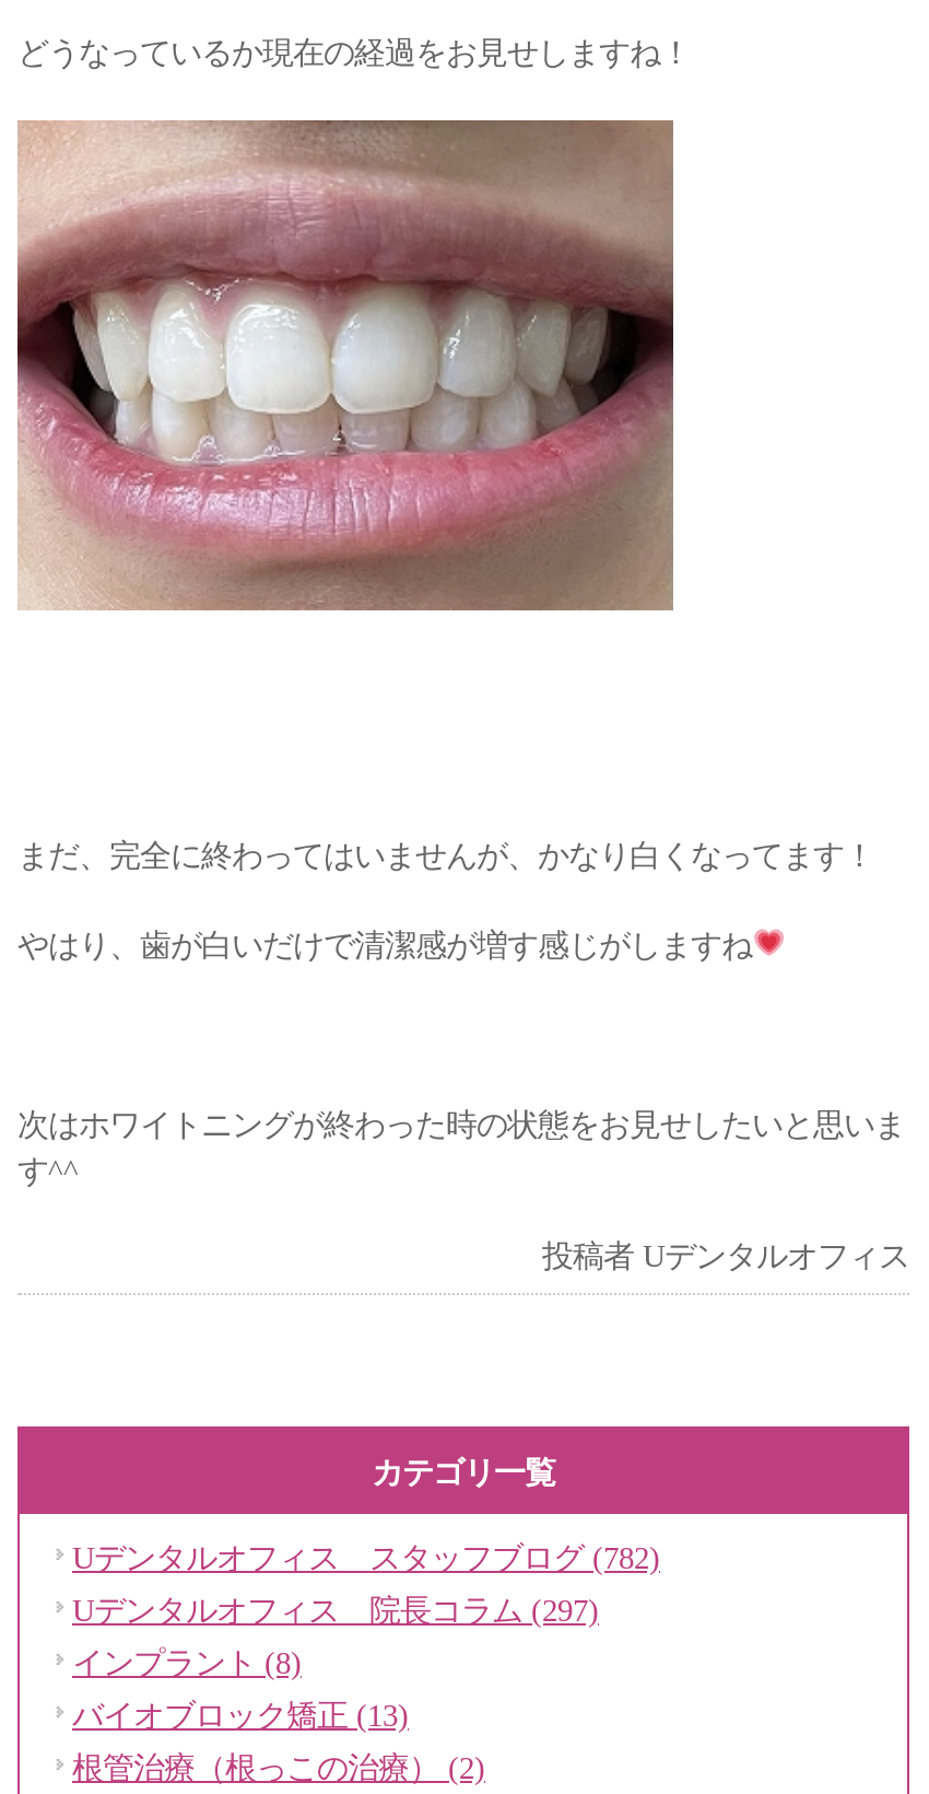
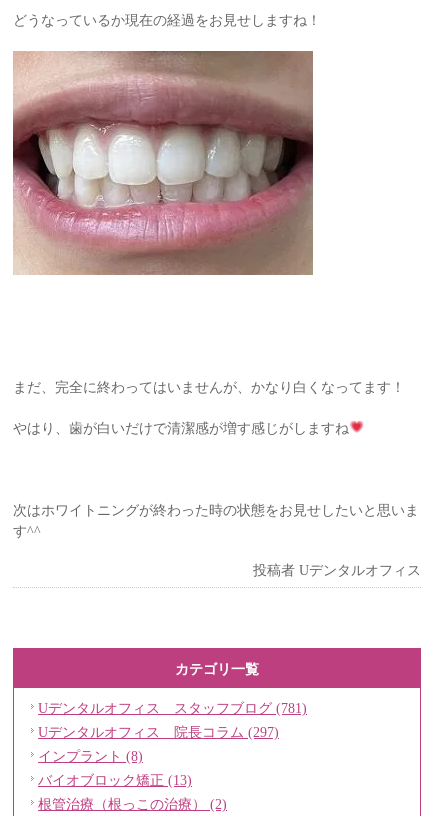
- Uデンタルオフィス スタッフブログ (782)
+ Uデンタルオフィス スタッフブログ (781)
